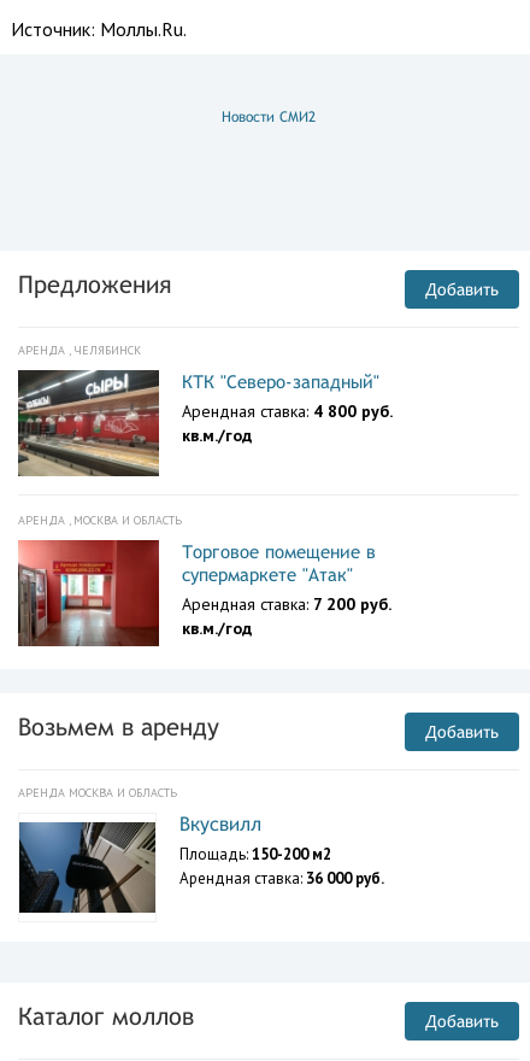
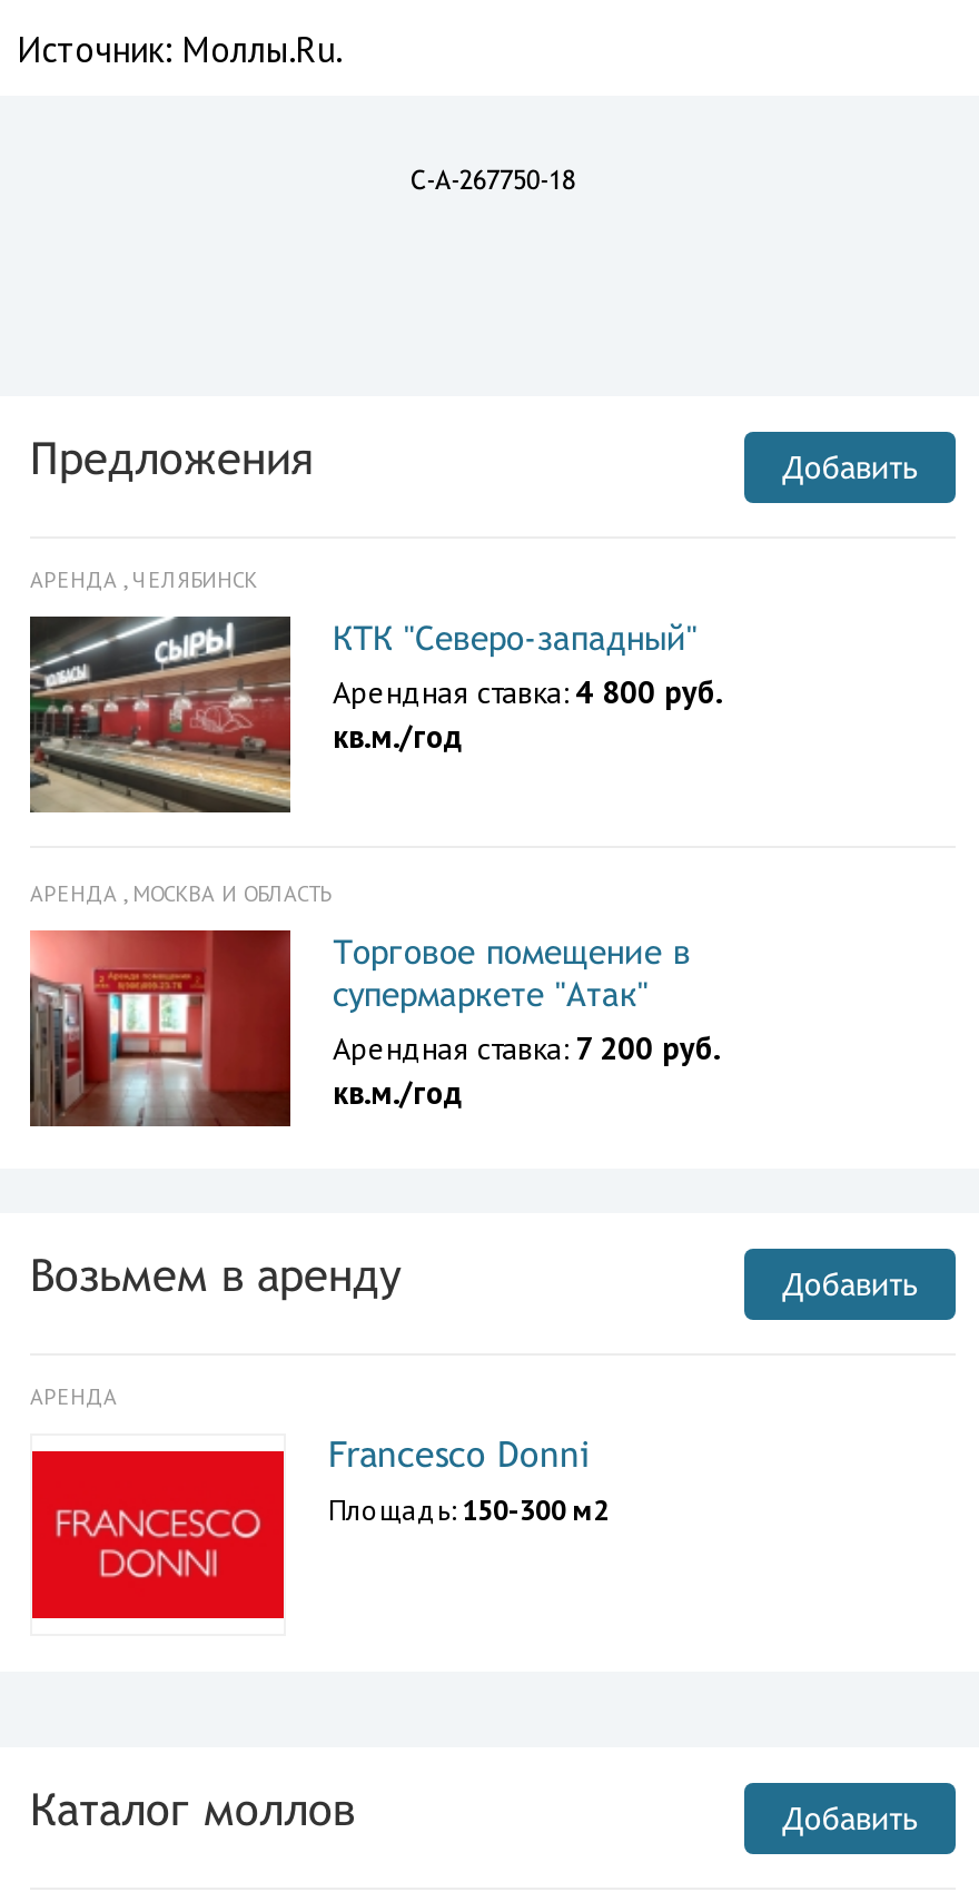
- Новости СМИ2
+ C-A-267750-18

- АРЕНДА МОСКВА И ОБЛАСТЬ
+ АРЕНДА

- [image]
- Вкусвилл
- Площадь: 150-200 м2
- Арендная ставка: 36 000 руб.
+ [image]
+ Francesco Donni
+ Площадь: 150-300 м2
